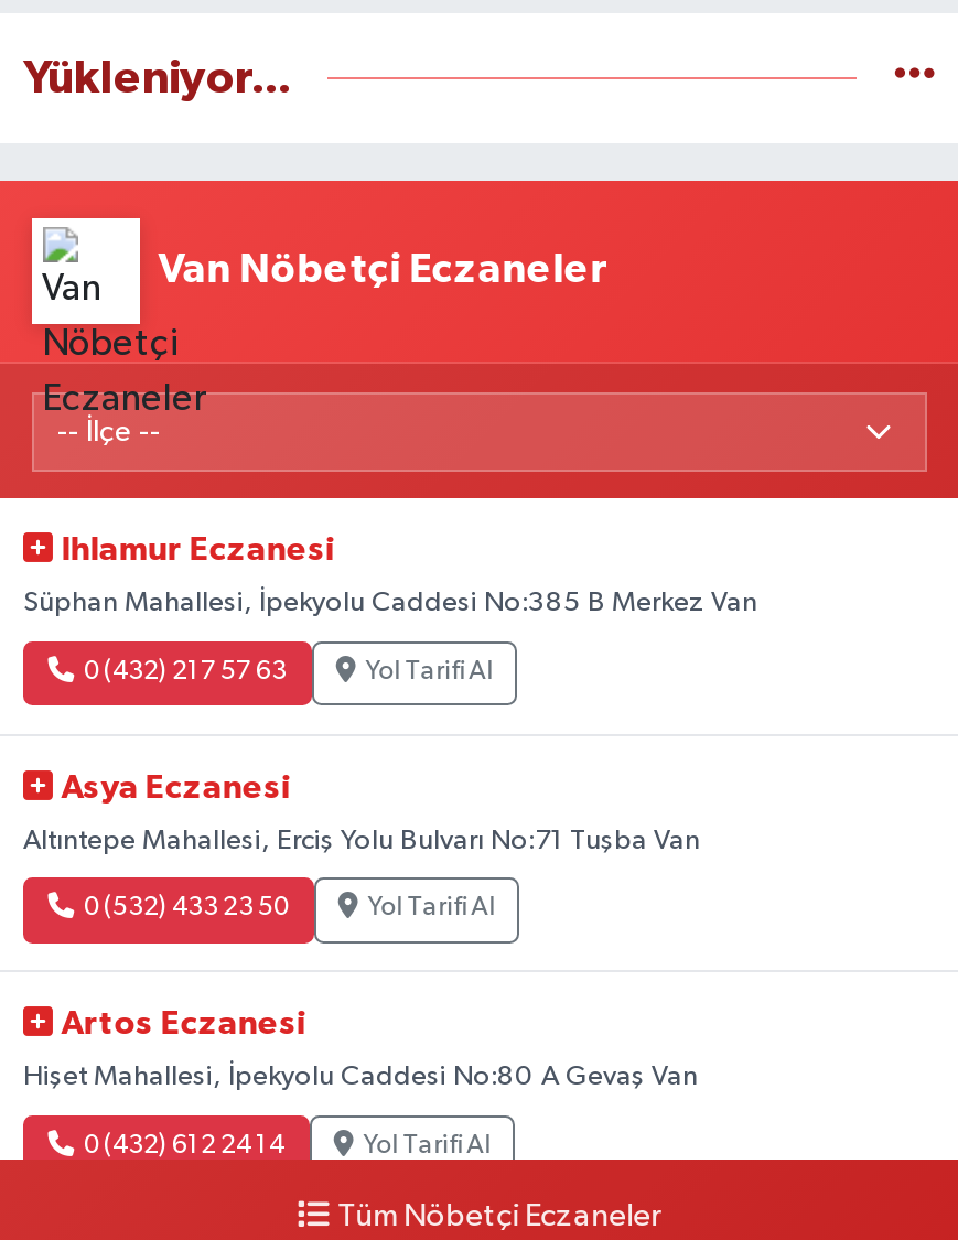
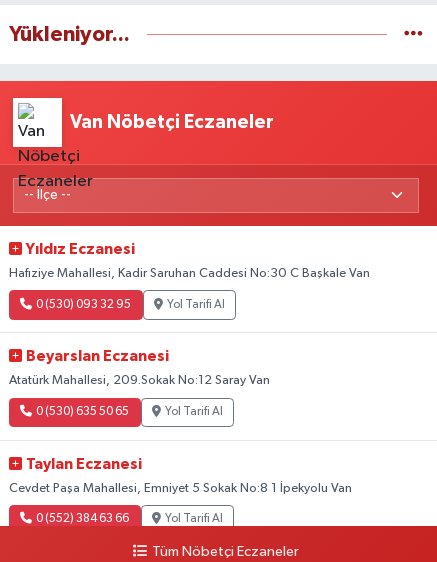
- Ihlamur Eczanesi
+ Yıldız Eczanesi

- Süphan Mahallesi, İpekyolu Caddesi No:385 B Merkez Van
+ Hafıziye Mahallesi, Kadir Saruhan Caddesi No:30 C Başkale Van

- 0 (432) 217 57 63
+ 0 (530) 093 32 95

- Asya Eczanesi
+ Beyarslan Eczanesi

- Altıntepe Mahallesi, Erciş Yolu Bulvarı No:71 Tuşba Van
+ Atatürk Mahallesi, 209.Sokak No:12 Saray Van

- 0 (532) 433 23 50
+ 0 (530) 635 50 65

- Artos Eczanesi
+ Taylan Eczanesi

- Hişet Mahallesi, İpekyolu Caddesi No:80 A Gevaş Van
+ Cevdet Paşa Mahallesi, Emniyet 5 Sokak No:8 1 İpekyolu Van

- 0 (432) 612 24 14
+ 0 (552) 384 63 66
